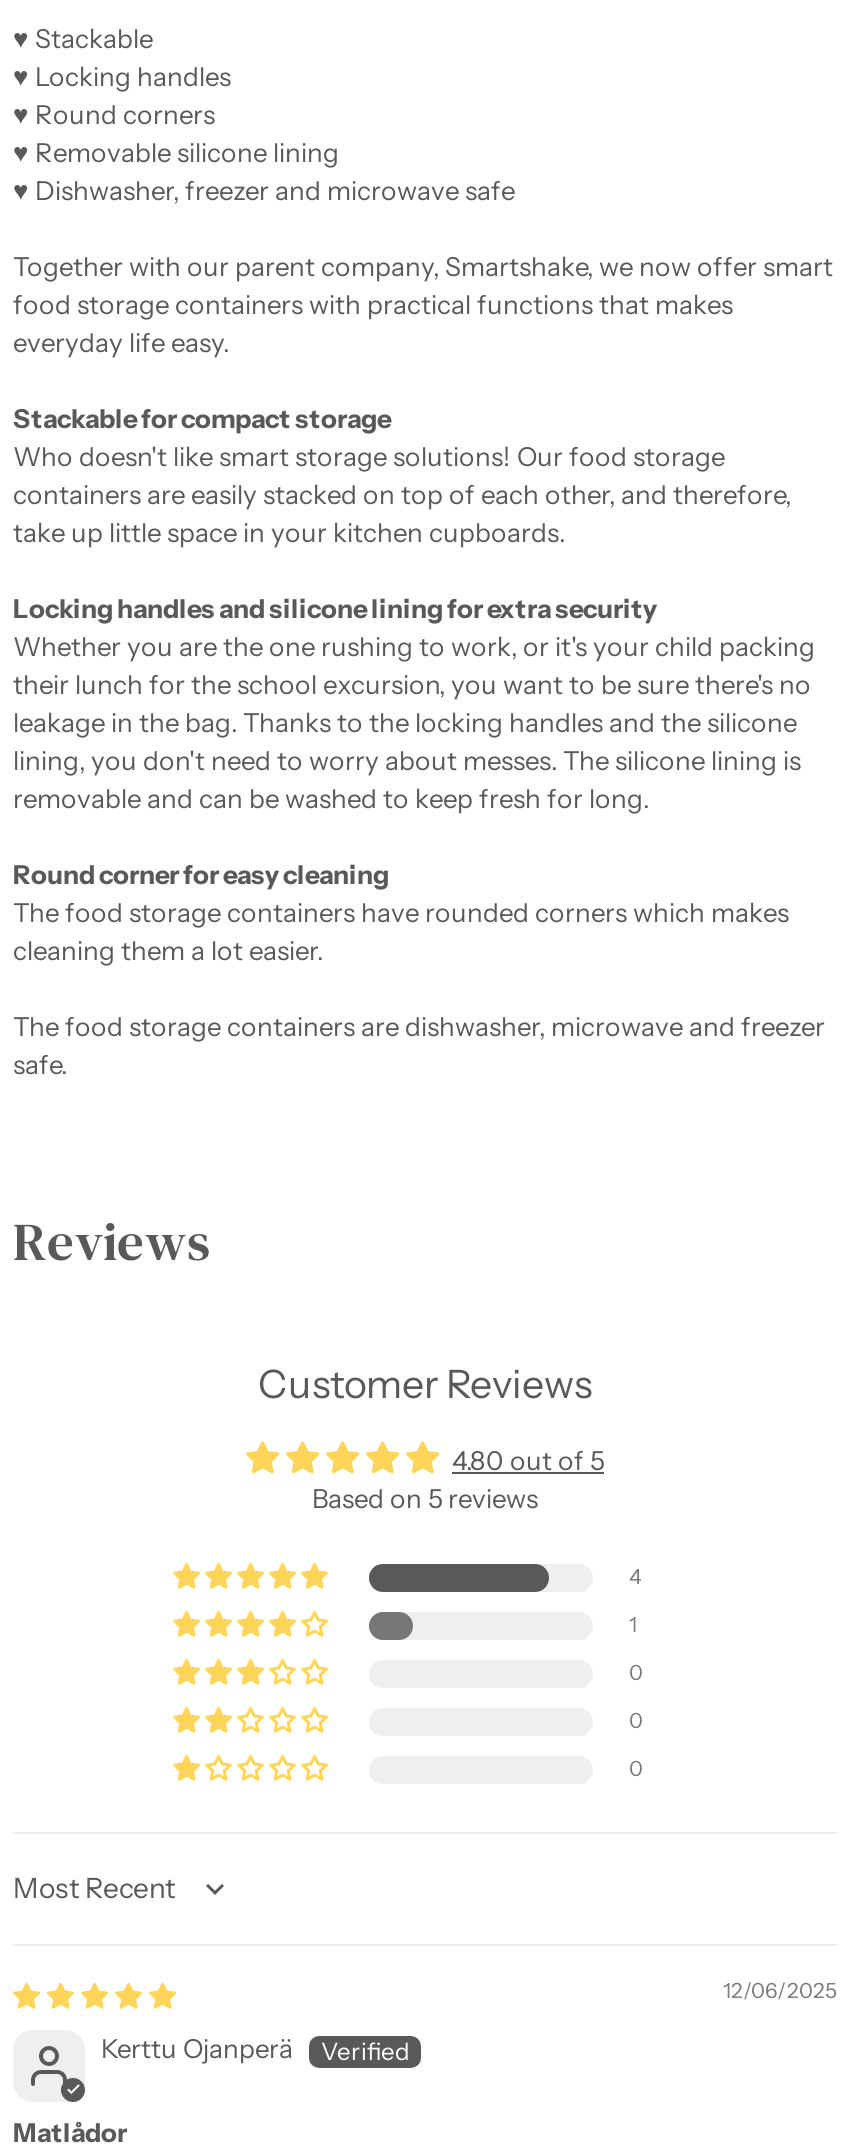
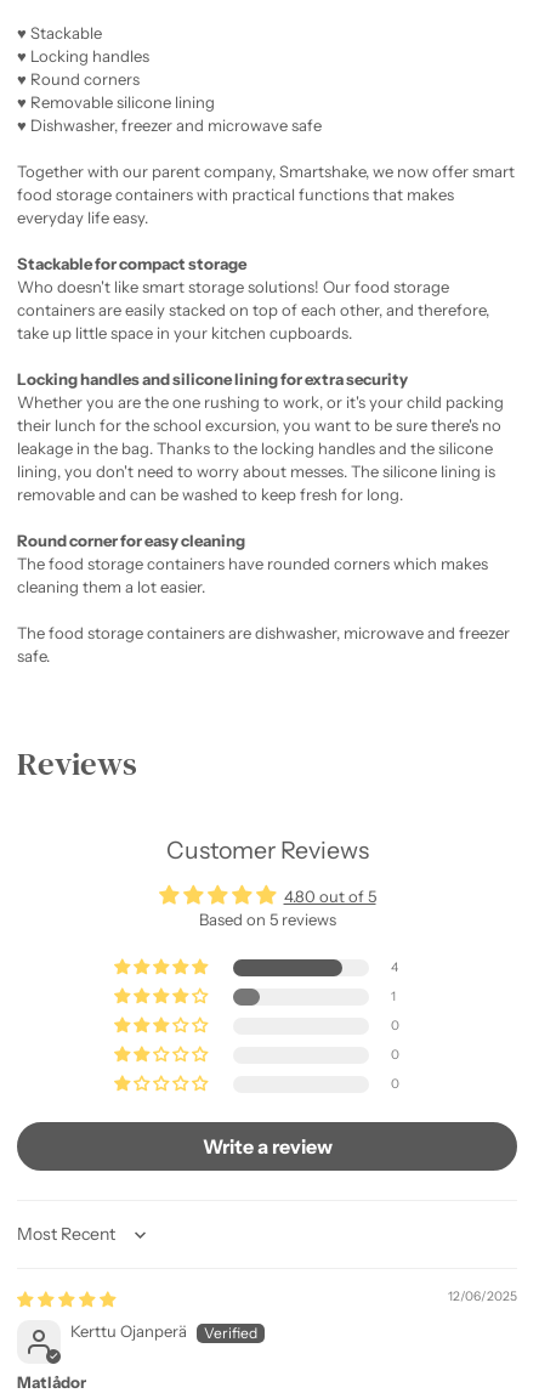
+ Write a review
